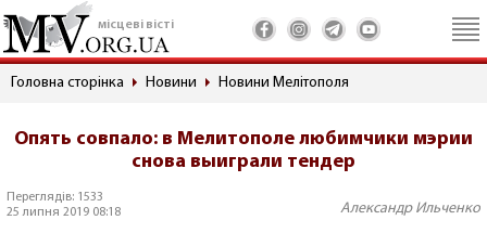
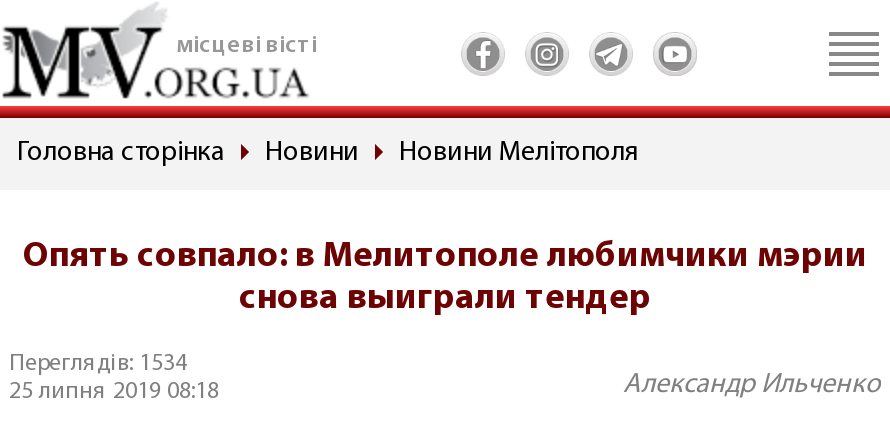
- Переглядів: 1533
+ Переглядів: 1534
